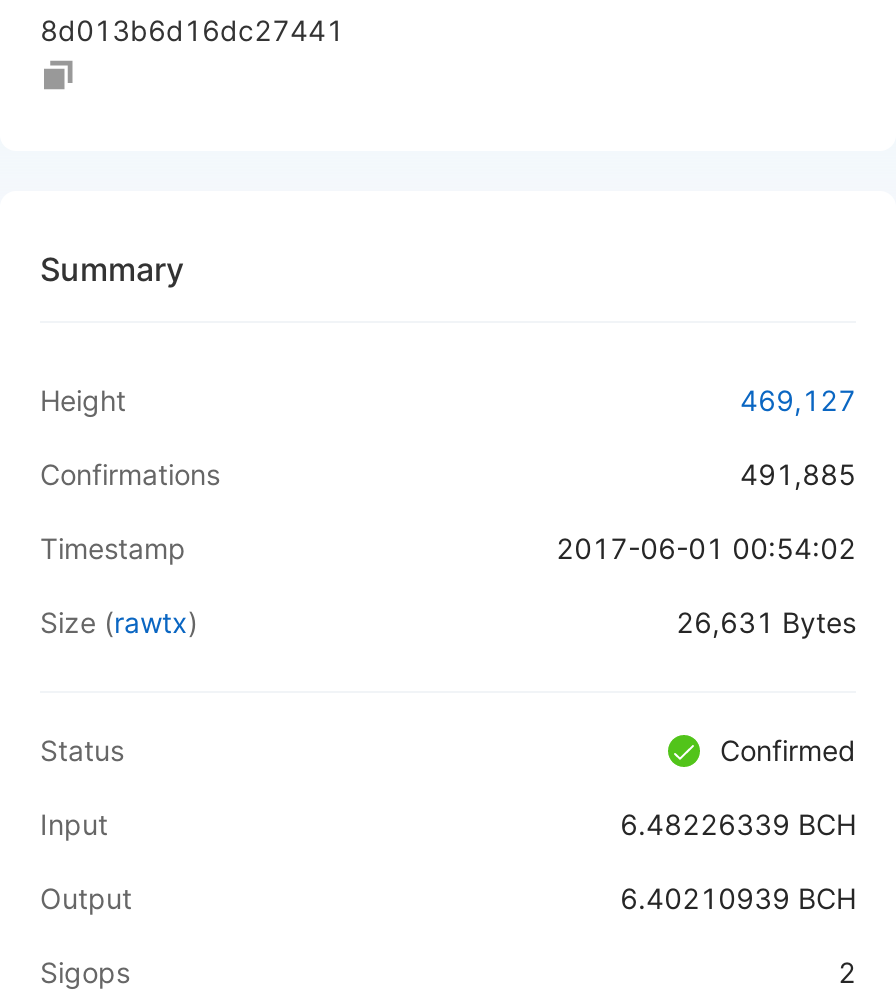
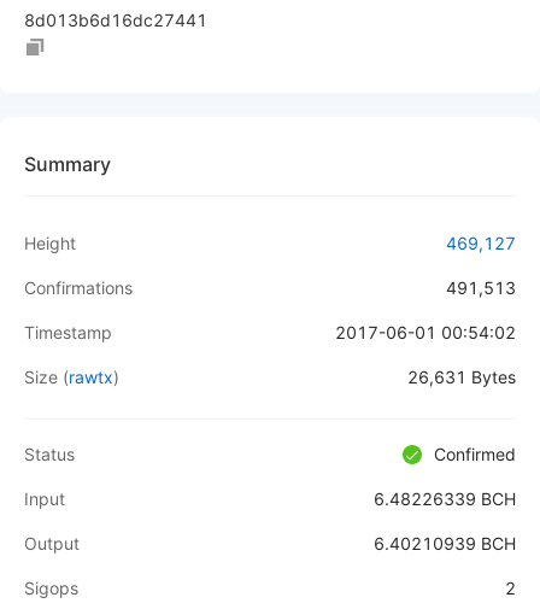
- 491,885
+ 491,513
